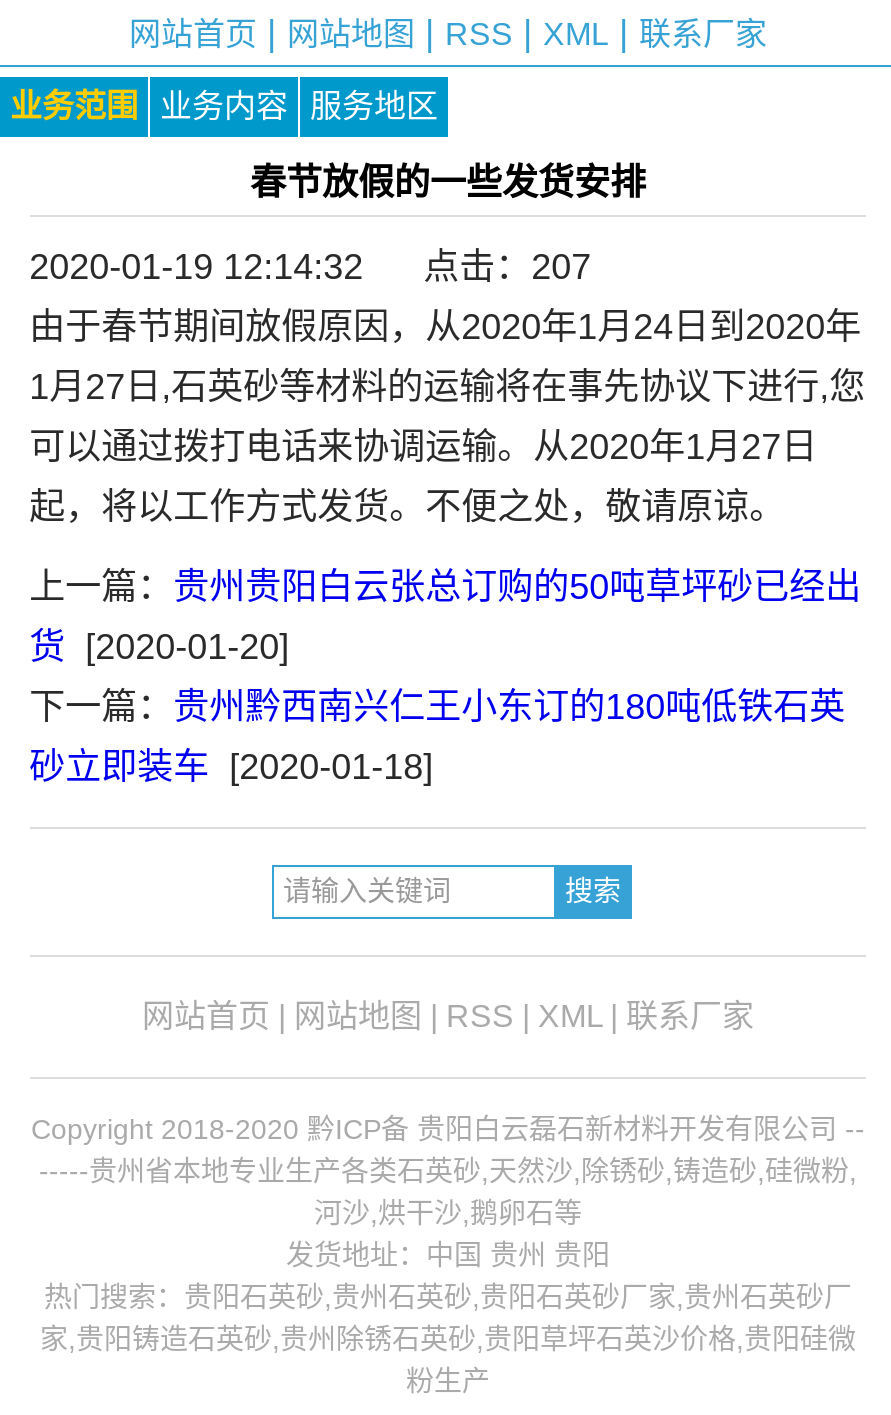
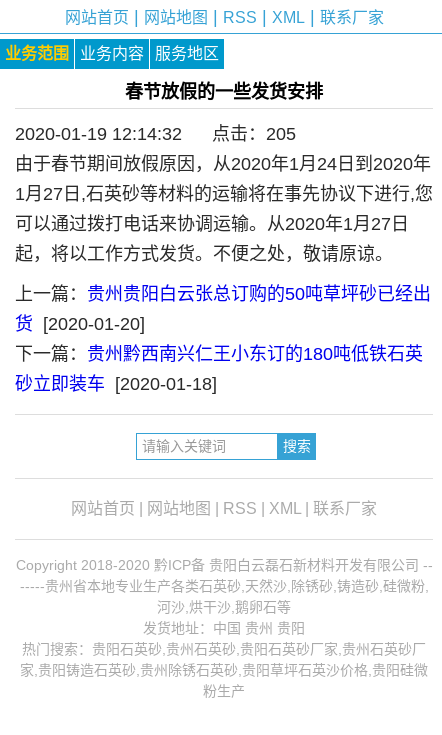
- 2020-01-19 12:14:32 点击：207
+ 2020-01-19 12:14:32 点击：205
